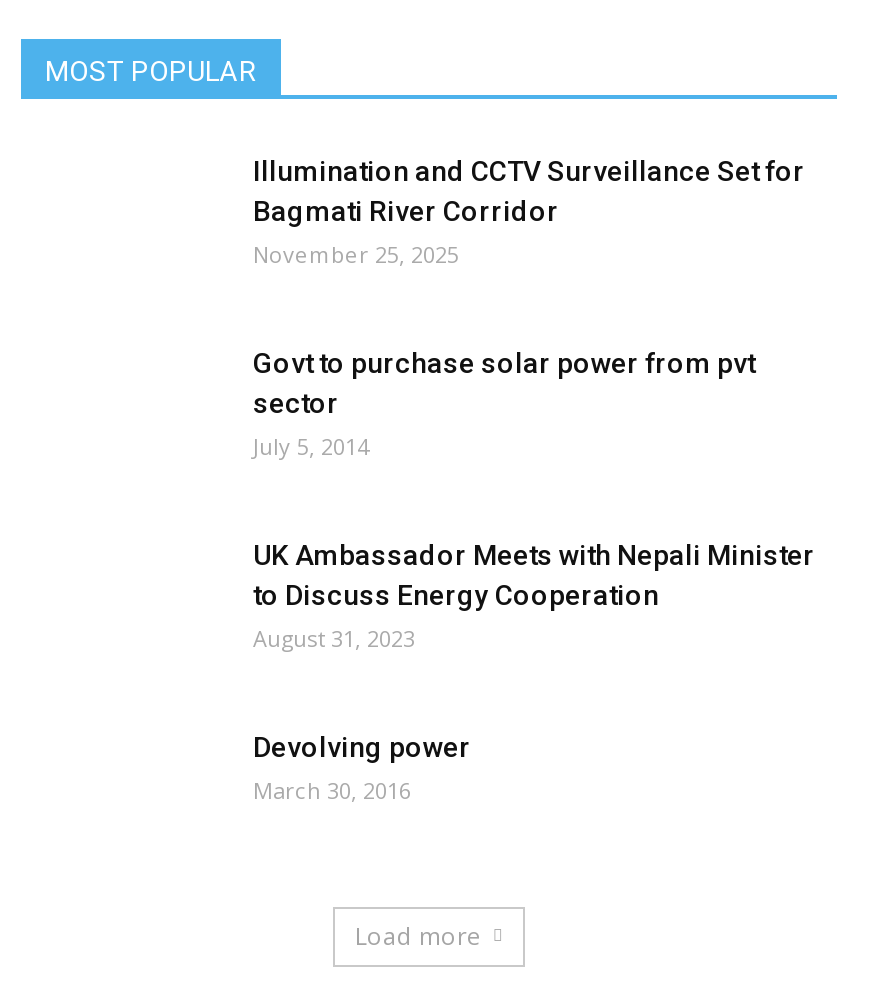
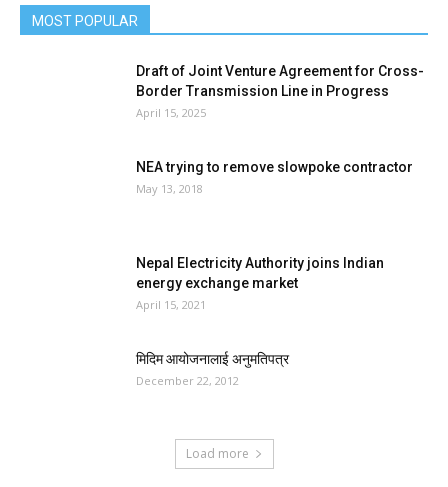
- Illumination and CCTV Surveillance Set for
- Bagmati River Corridor
- November 25, 2025
+ Draft of Joint Venture Agreement for Cross-
+ Border Transmission Line in Progress
+ April 15, 2025

- Govt to purchase solar power from pvt
- sector
- July 5, 2014
+ NEA trying to remove slowpoke contractor
+ May 13, 2018

- UK Ambassador Meets with Nepali Minister
- to Discuss Energy Cooperation
- August 31, 2023
+ Nepal Electricity Authority joins Indian
+ energy exchange market
+ April 15, 2021

- Devolving power
- March 30, 2016
+ मिदिम आयोजनालाई अनुमतिपत्र
+ December 22, 2012
